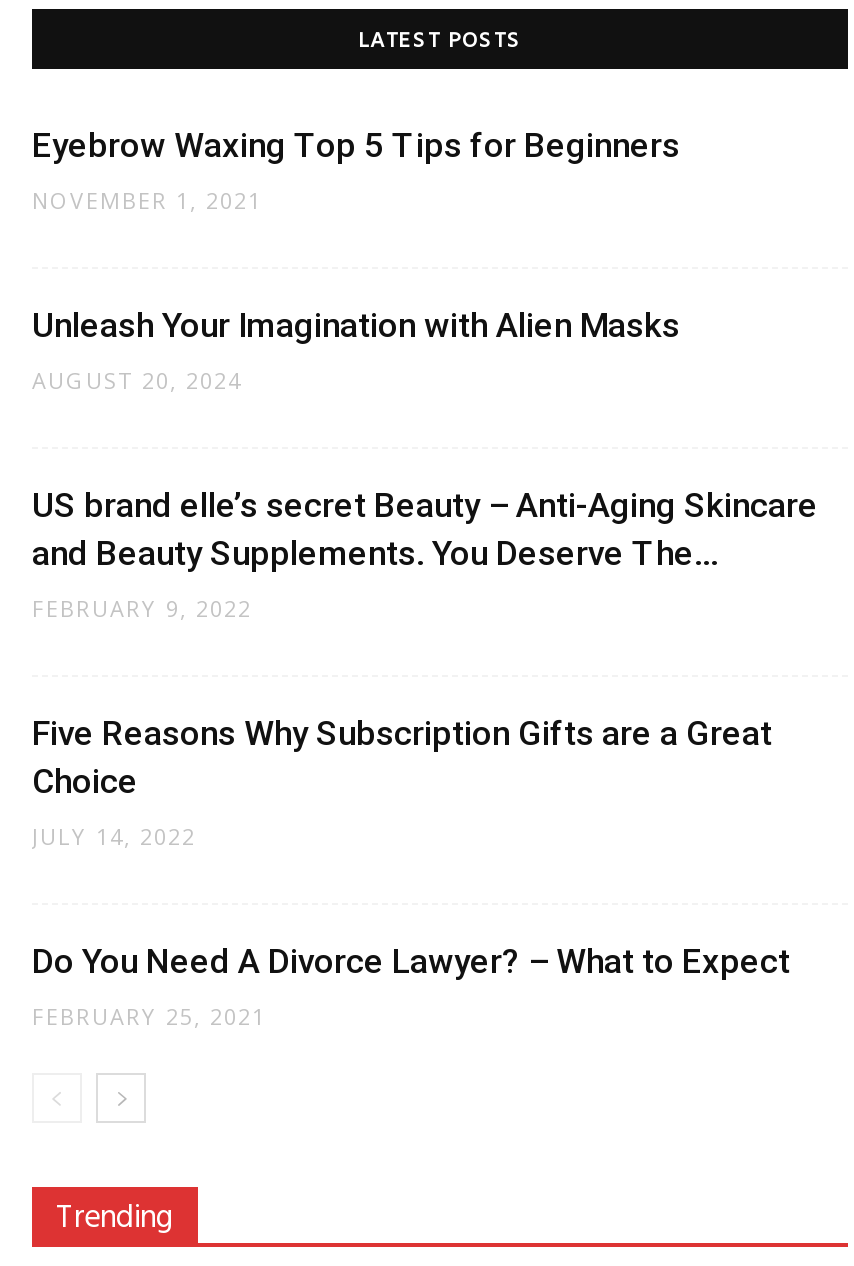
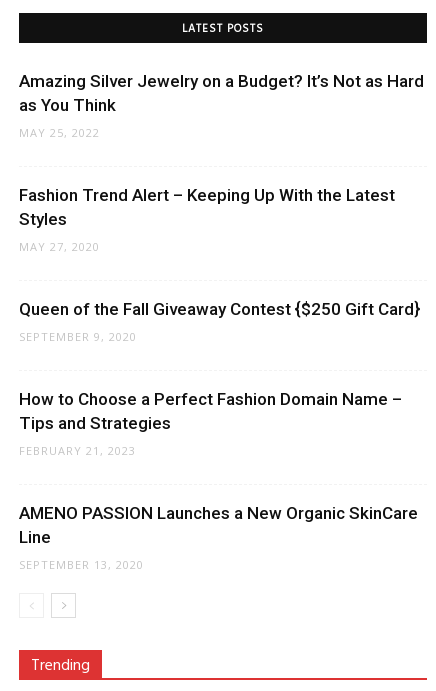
- Eyebrow Waxing Top 5 Tips for Beginners
+ Amazing Silver Jewelry on a Budget? It’s Not as Hard
+ as You Think

- NOVEMBER 1, 2021
+ MAY 25, 2022

- Unleash Your Imagination with Alien Masks
+ Fashion Trend Alert – Keeping Up With the Latest
+ Styles

- AUGUST 20, 2024
+ MAY 27, 2020

- US brand elle’s secret Beauty – Anti-Aging Skincare
- and Beauty Supplements. You Deserve The...
+ Queen of the Fall Giveaway Contest {$250 Gift Card}

- FEBRUARY 9, 2022
+ SEPTEMBER 9, 2020

- Five Reasons Why Subscription Gifts are a Great
- Choice
+ How to Choose a Perfect Fashion Domain Name –
+ Tips and Strategies

- JULY 14, 2022
+ FEBRUARY 21, 2023

- Do You Need A Divorce Lawyer? – What to Expect
+ AMENO PASSION Launches a New Organic SkinCare
+ Line

- FEBRUARY 25, 2021
+ SEPTEMBER 13, 2020
